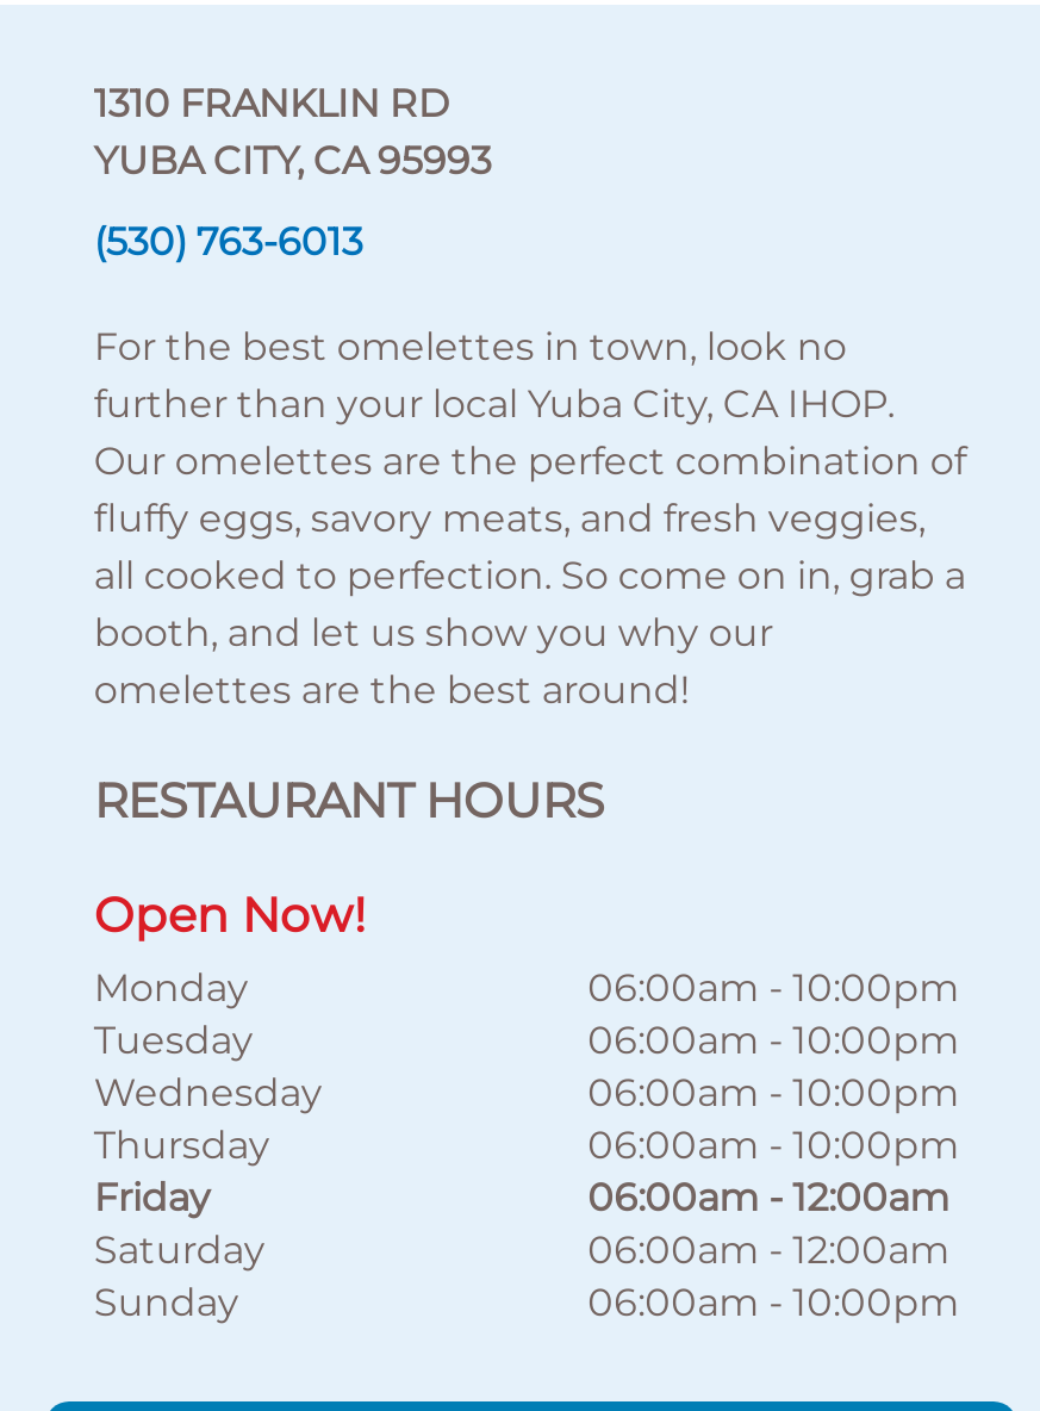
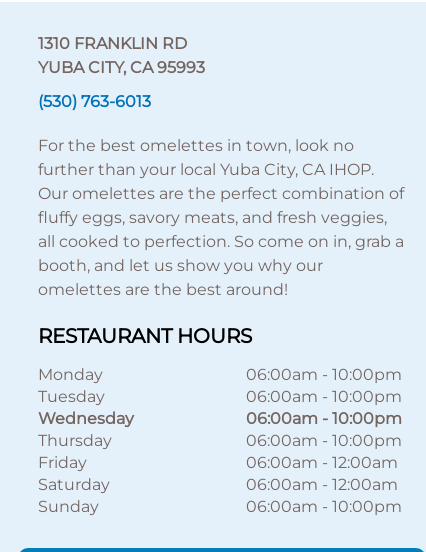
- Open Now!
